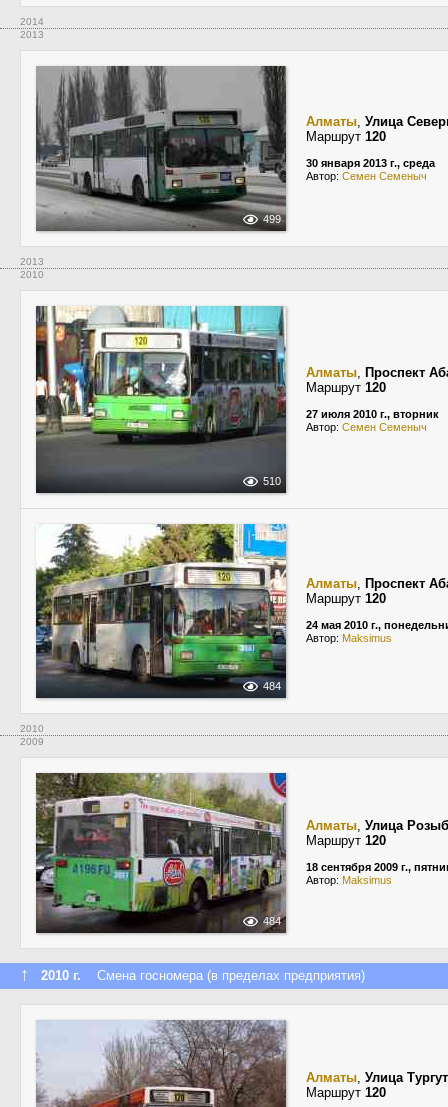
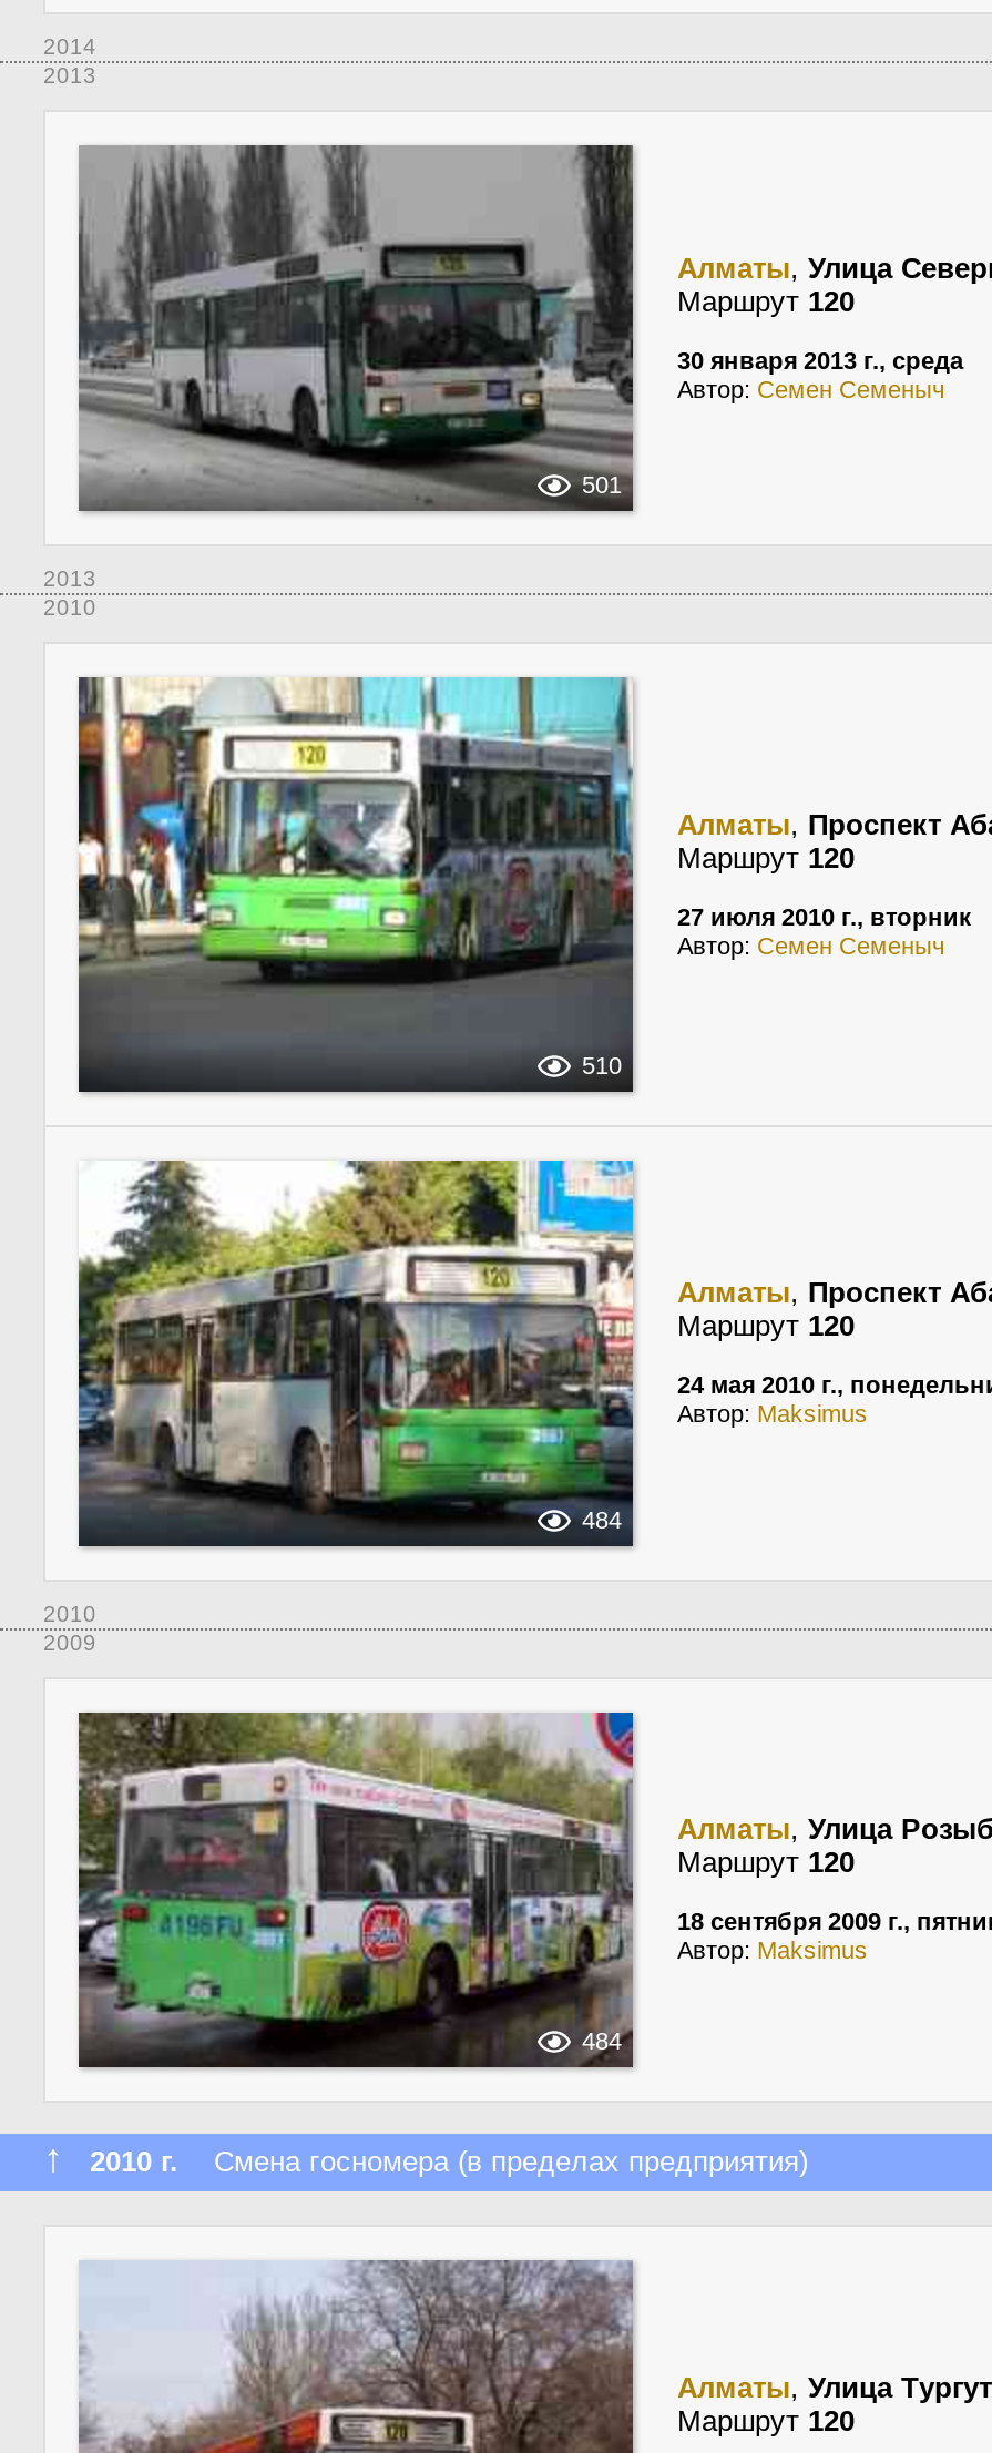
- 499
+ 501
